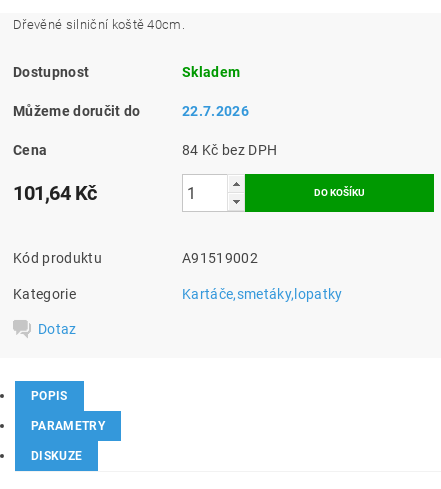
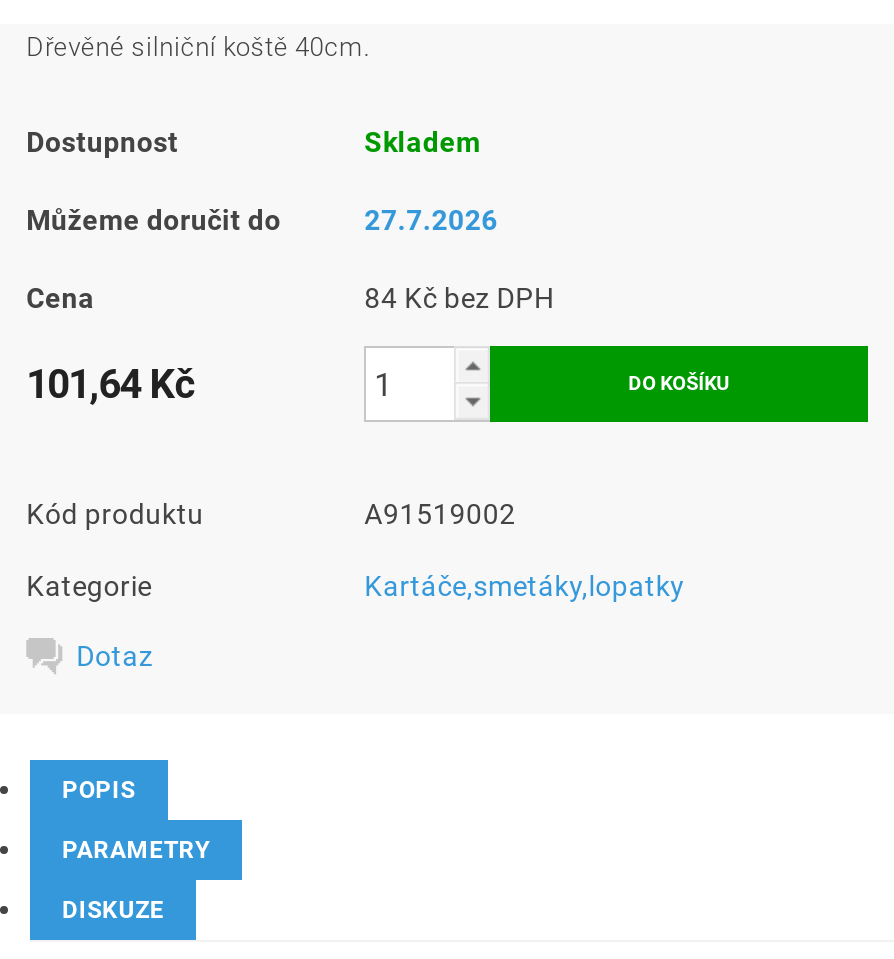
- 22.7.2026
+ 27.7.2026
